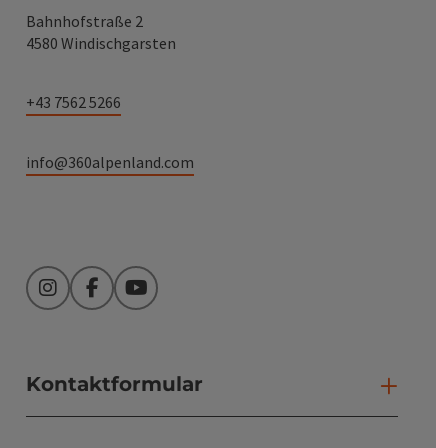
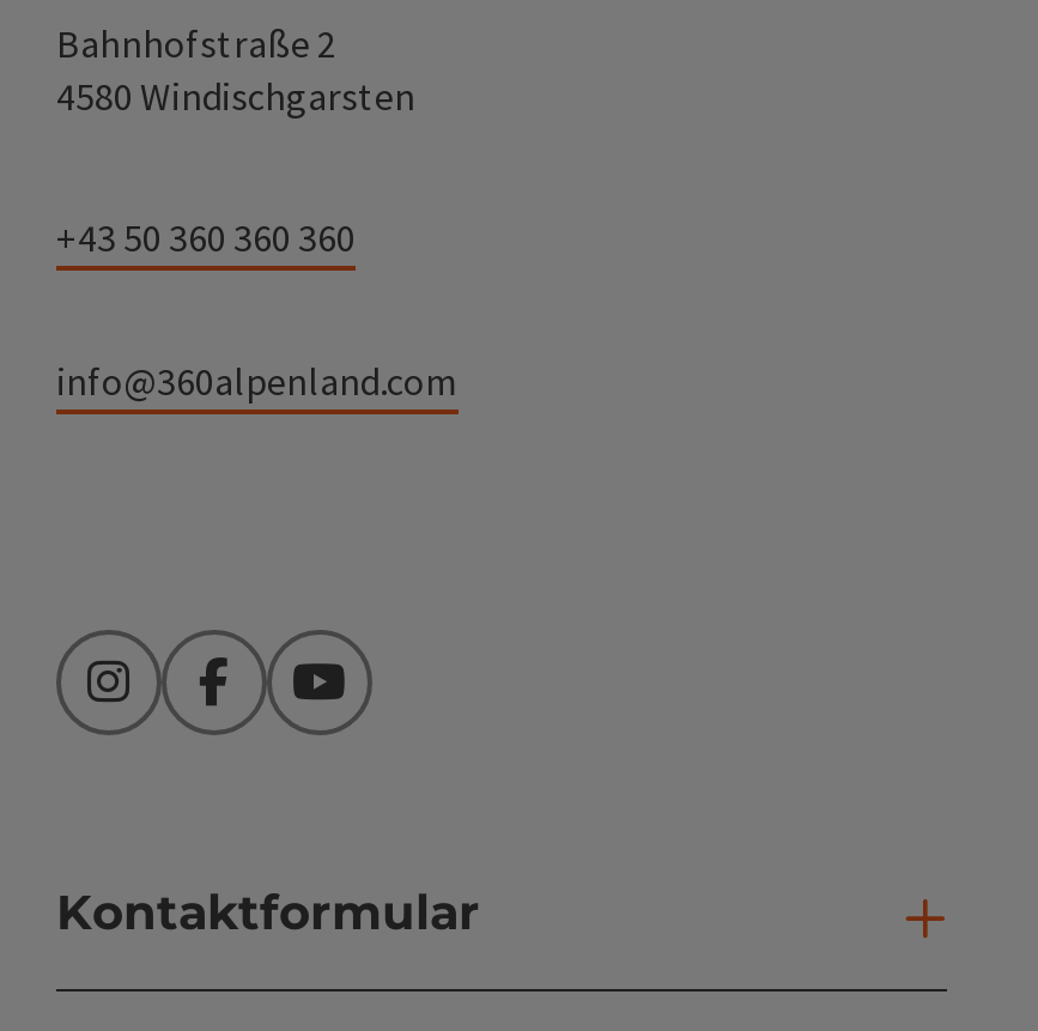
- +43 7562 5266
+ +43 50 360 360 360
